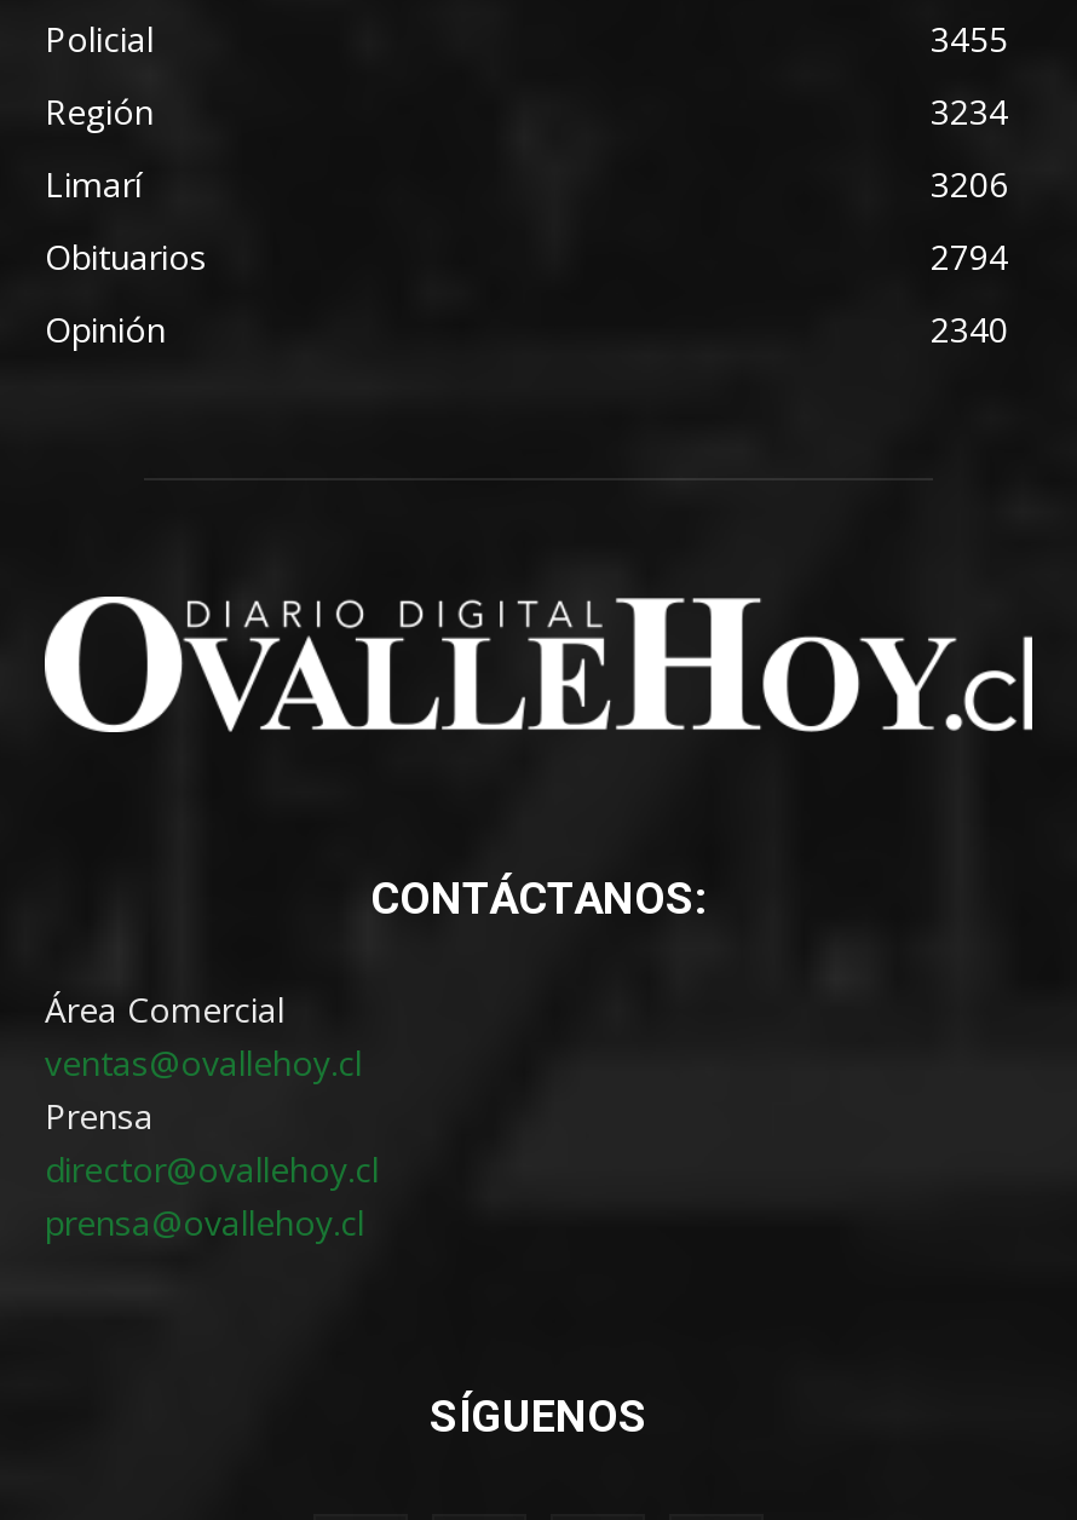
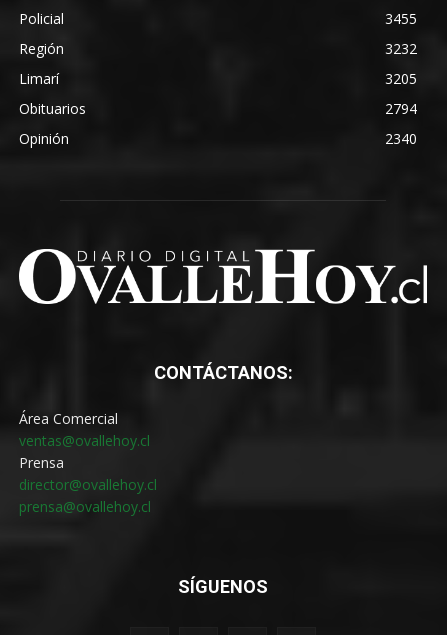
- 3234
+ 3232

- 3206
+ 3205
